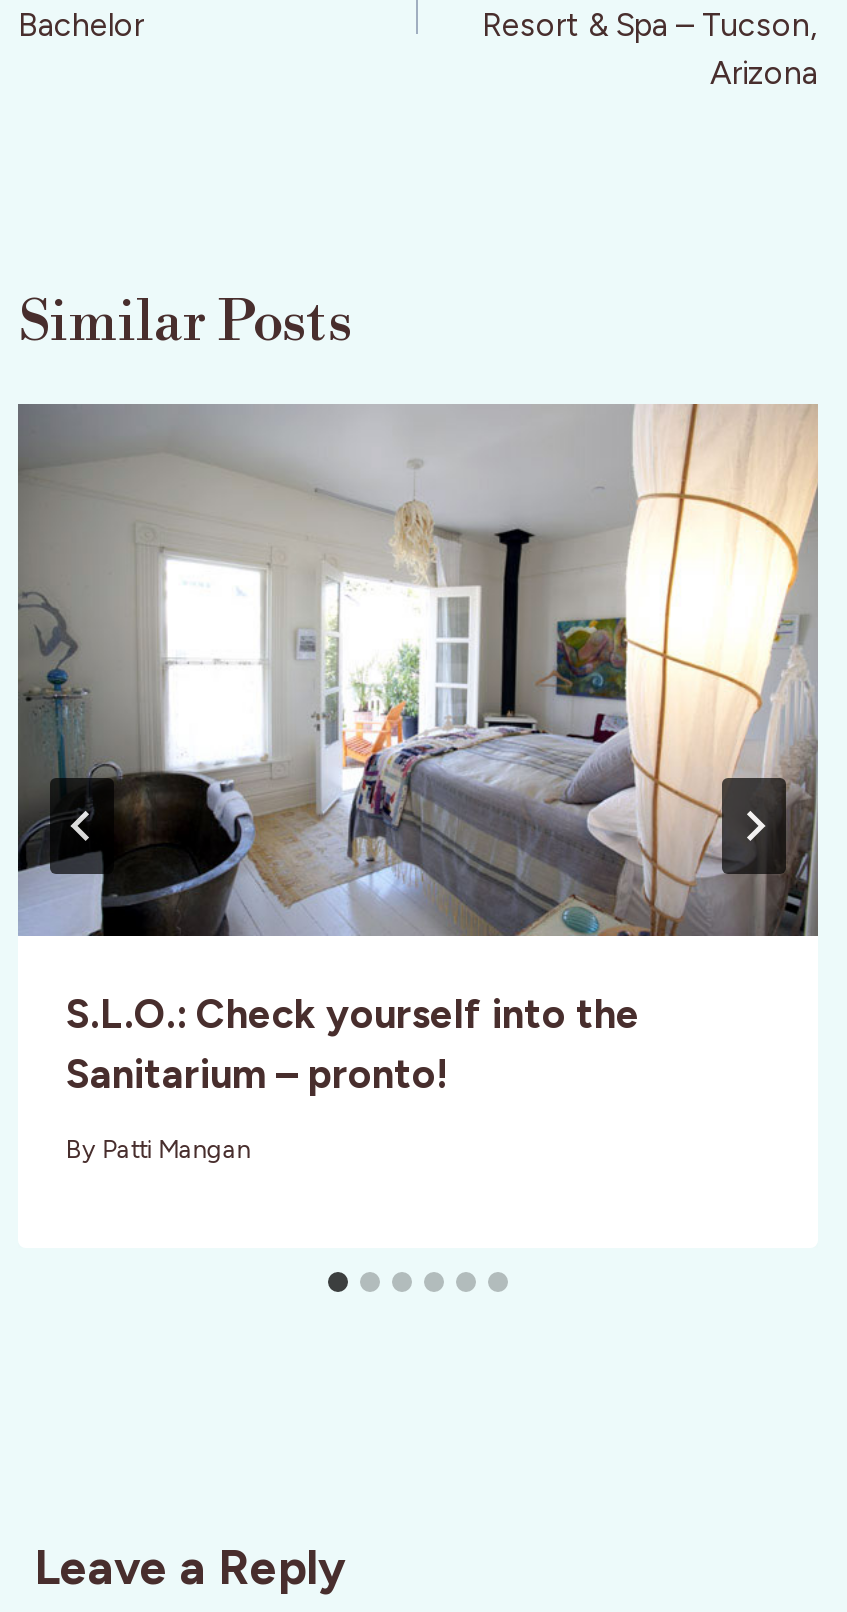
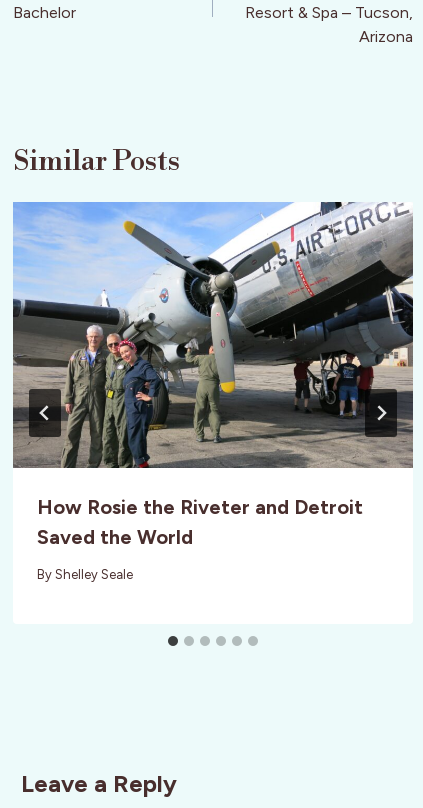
- [image]
- S.L.O.: Check yourself into the
- Sanitarium – pronto!
+ [image]
+ How Rosie the Riveter and Detroit
+ Saved the World

- By Patti Mangan
+ By Shelley Seale
